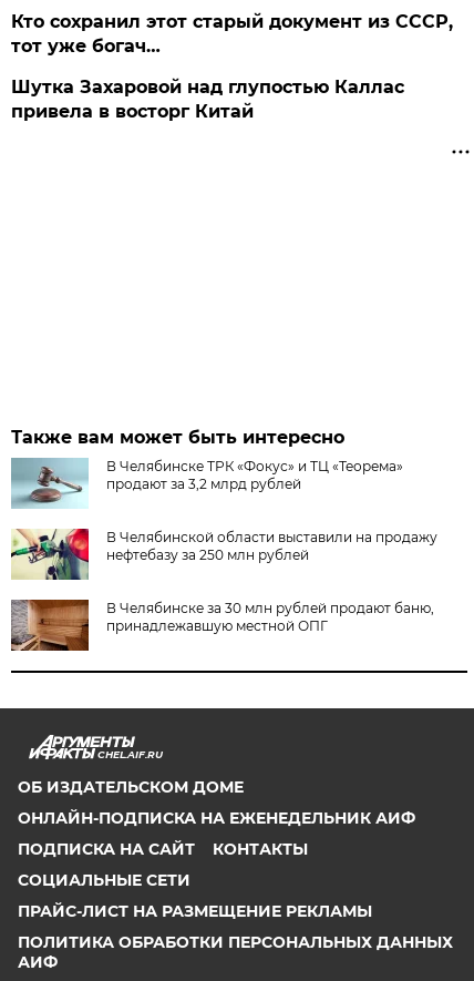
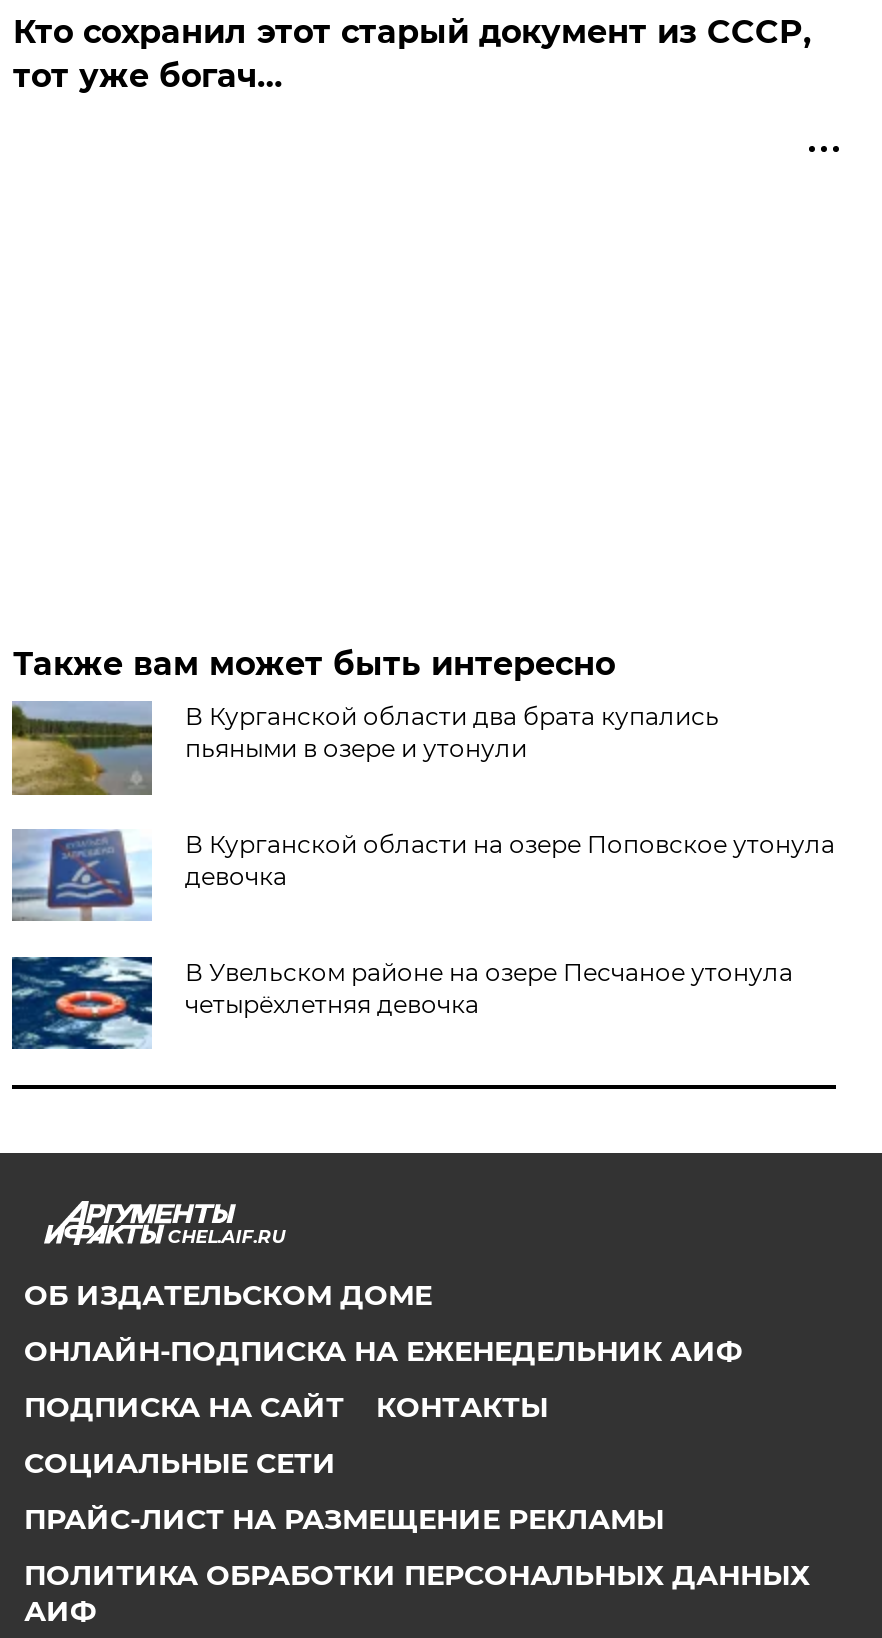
- Шутка Захаровой над глупостью Каллас
- привела в восторг Китай

- [image]
- В Челябинске ТРК «Фокус» и ТЦ «Теорема»
- продают за 3,2 млрд рублей
+ [image]
+ В Курганской области два брата купались
+ пьяными в озере и утонули

- [image]
- В Челябинской области выставили на продажу
- нефтебазу за 250 млн рублей
+ [image]
+ В Курганской области на озере Поповское утонула
+ девочка

- [image]
- В Челябинске за 30 млн рублей продают баню,
- принадлежавшую местной ОПГ
+ [image]
+ В Увельском районе на озере Песчаное утонула
+ четырёхлетняя девочка
